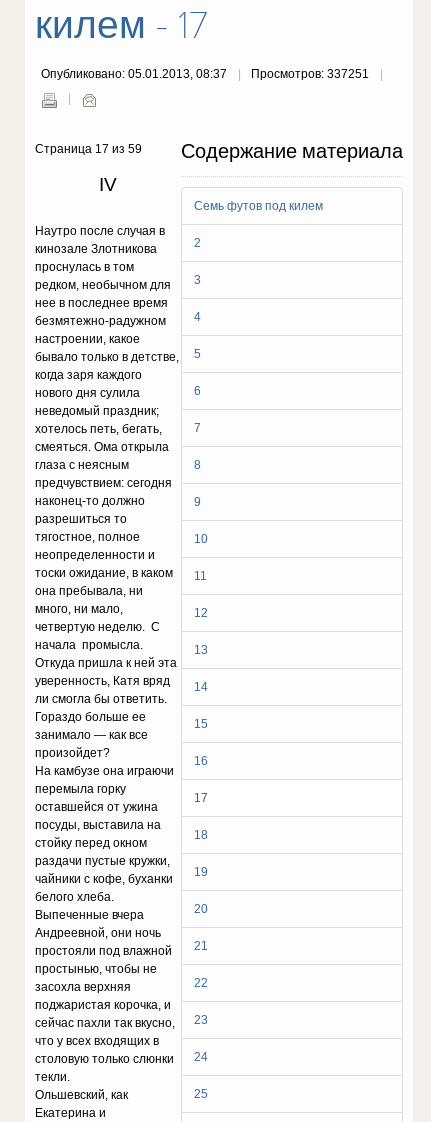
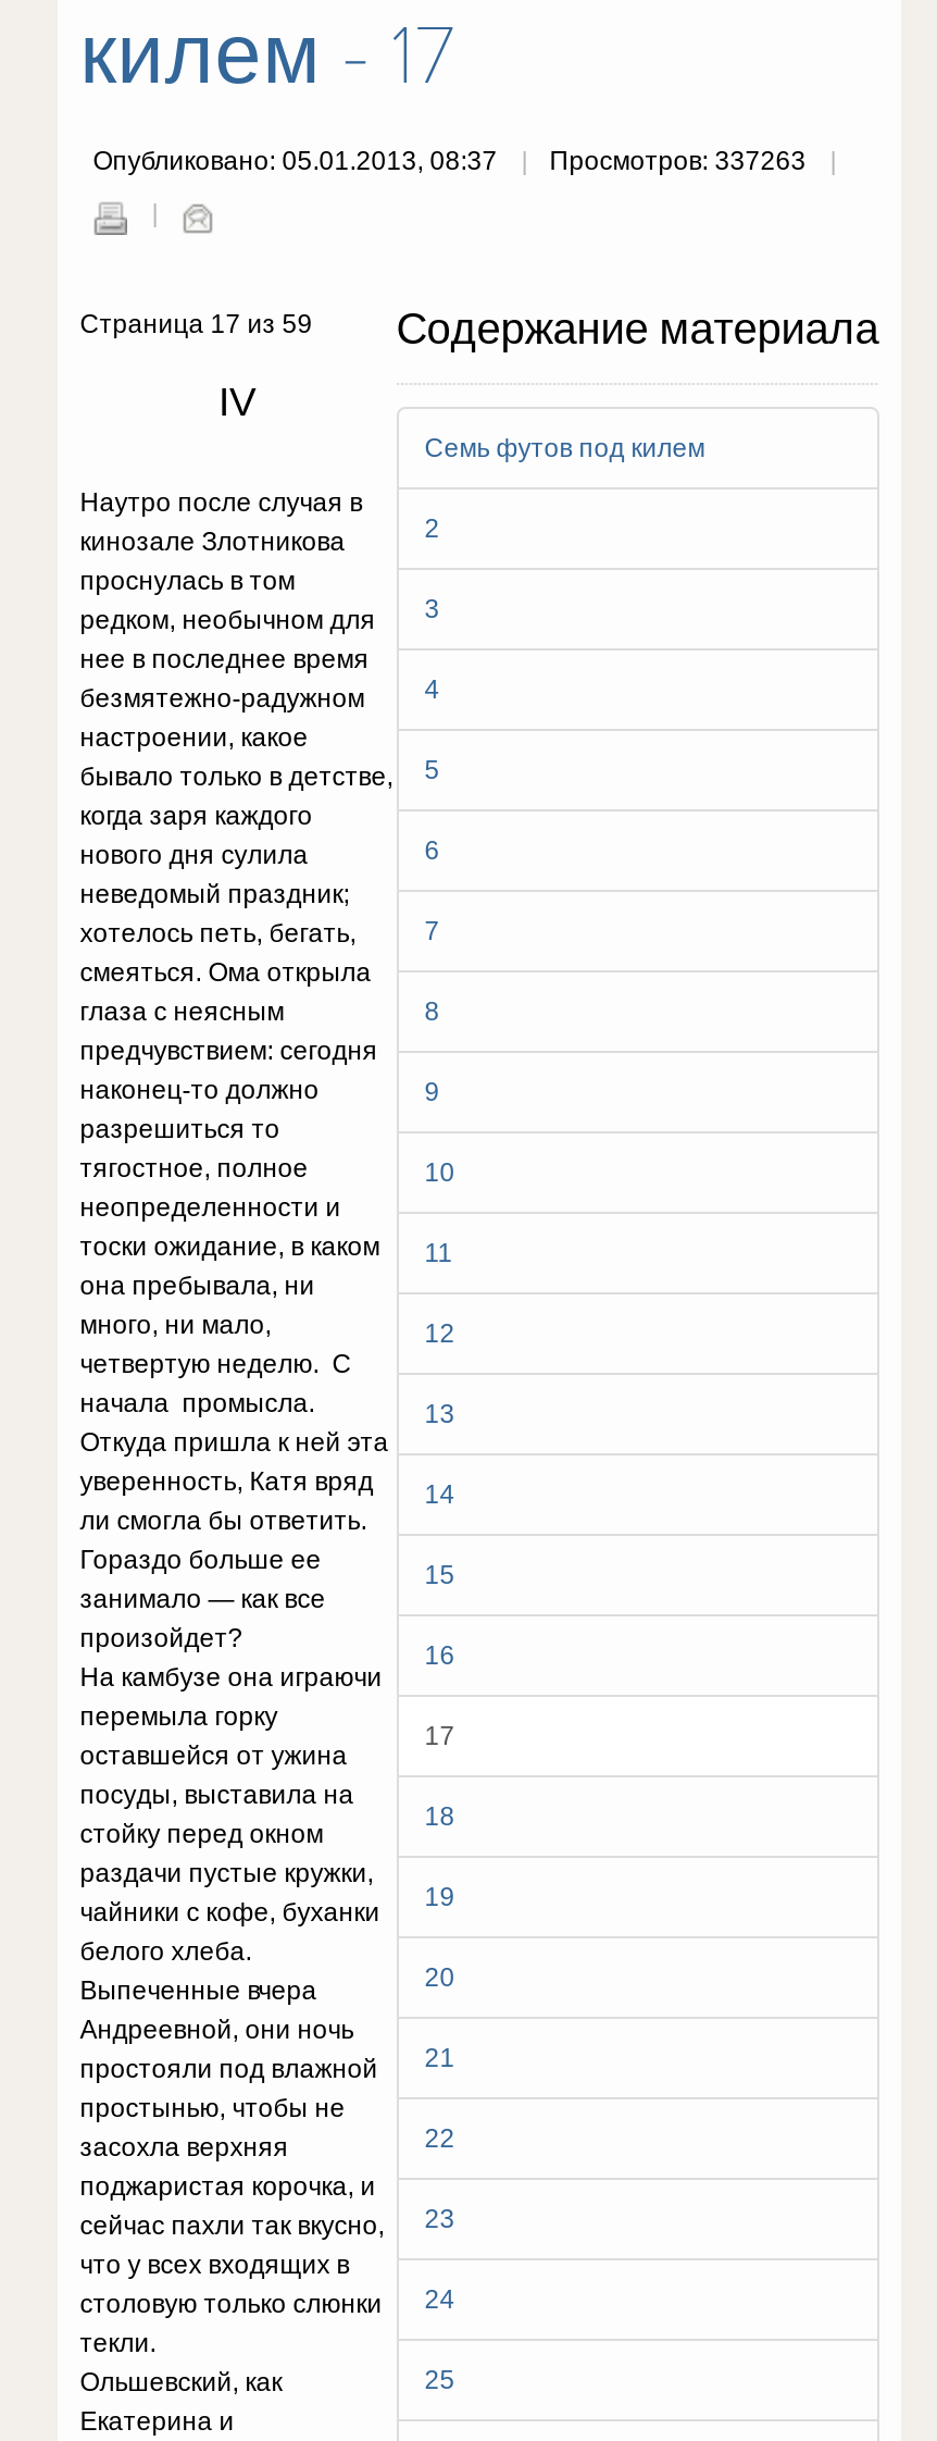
- Опубликовано: 05.01.2013, 08:37 Просмотров: 337251
+ Опубликовано: 05.01.2013, 08:37 Просмотров: 337263
